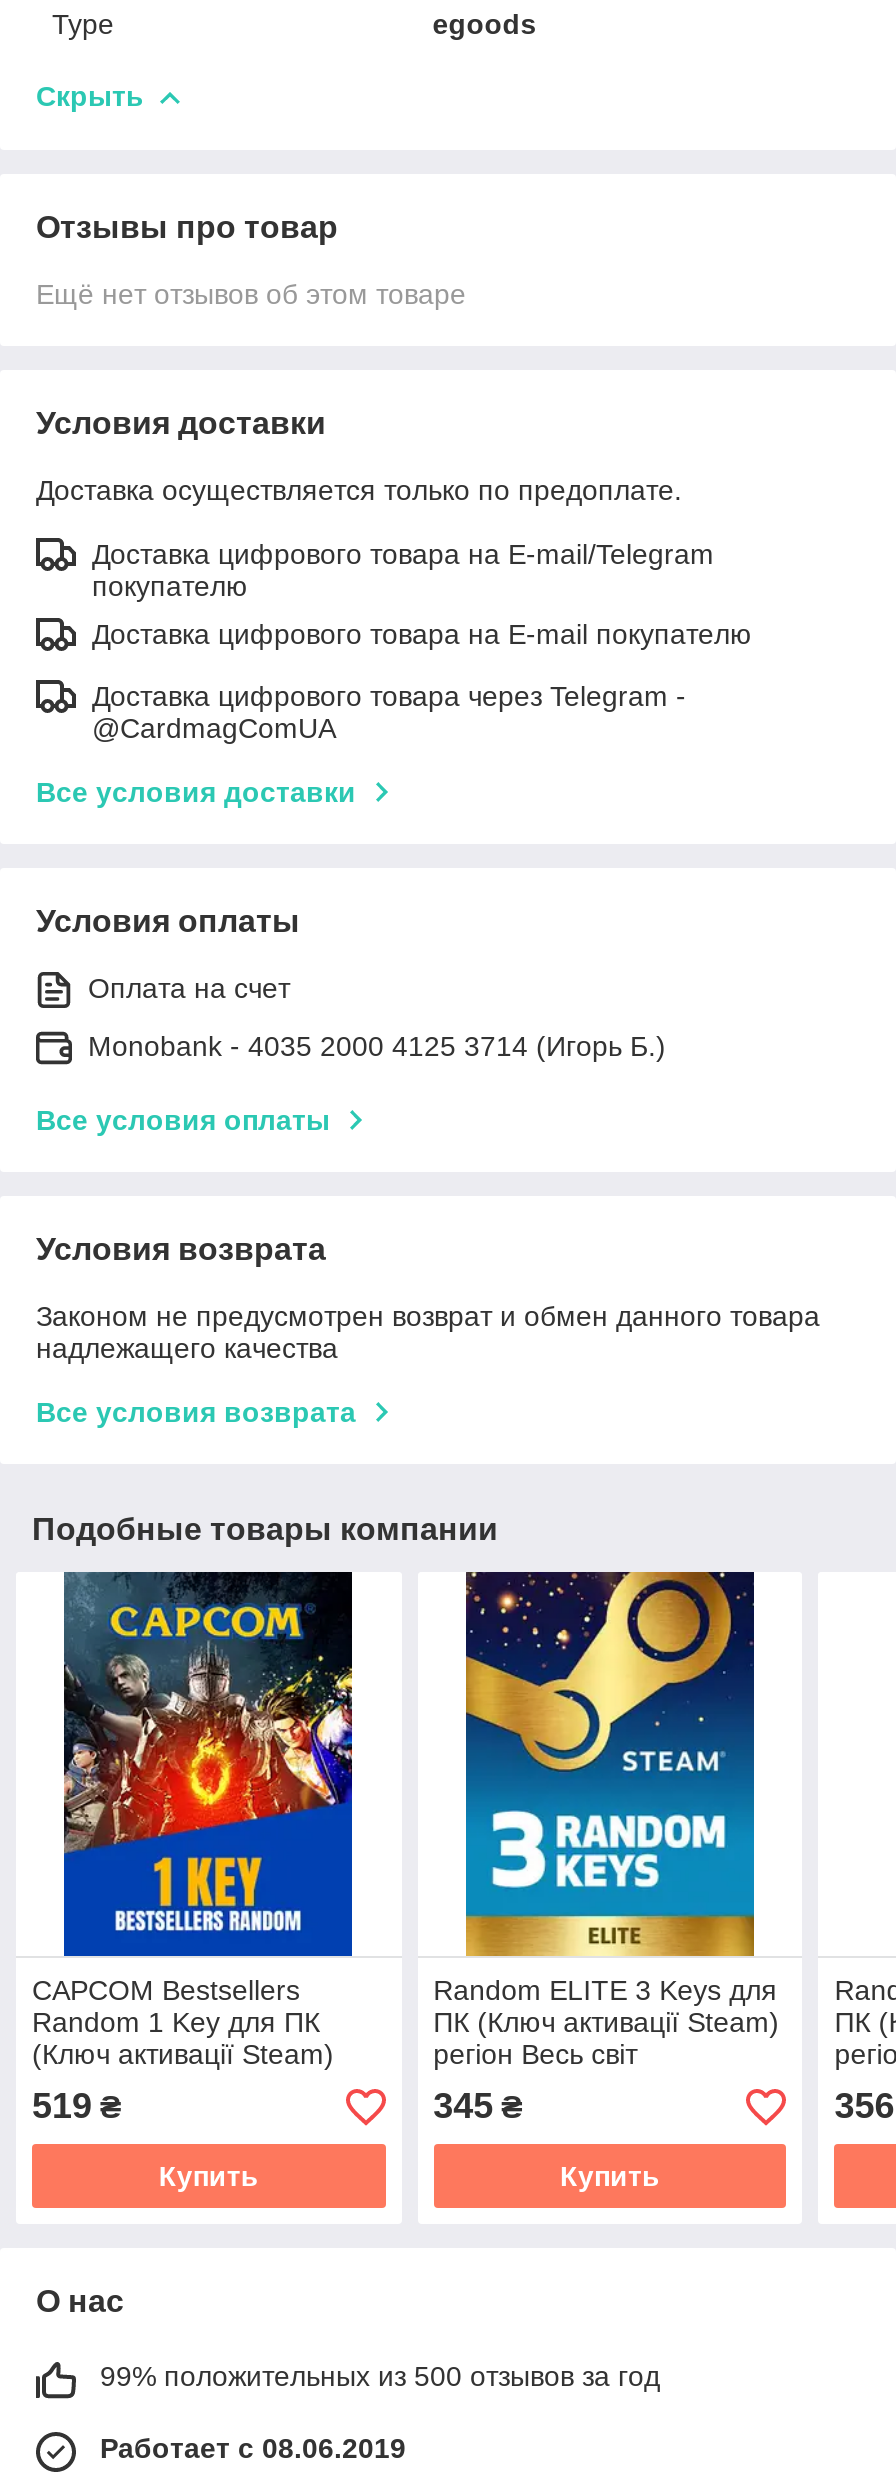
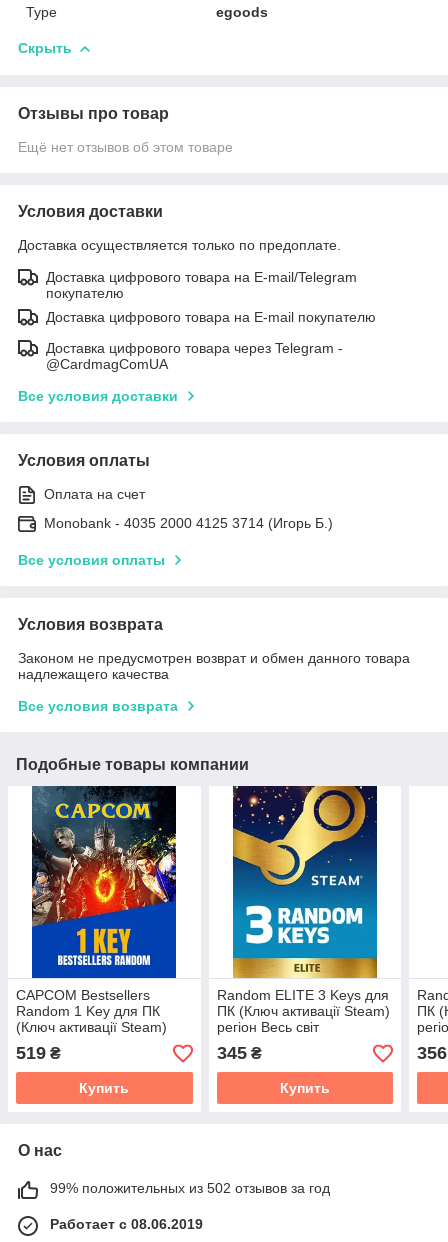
- 99% положительных из 500 отзывов за год
+ 99% положительных из 502 отзывов за год
